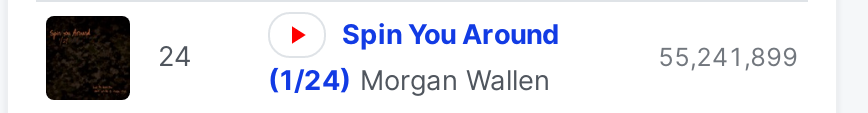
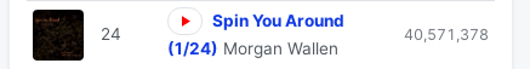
- 55,241,899
+ 40,571,378
